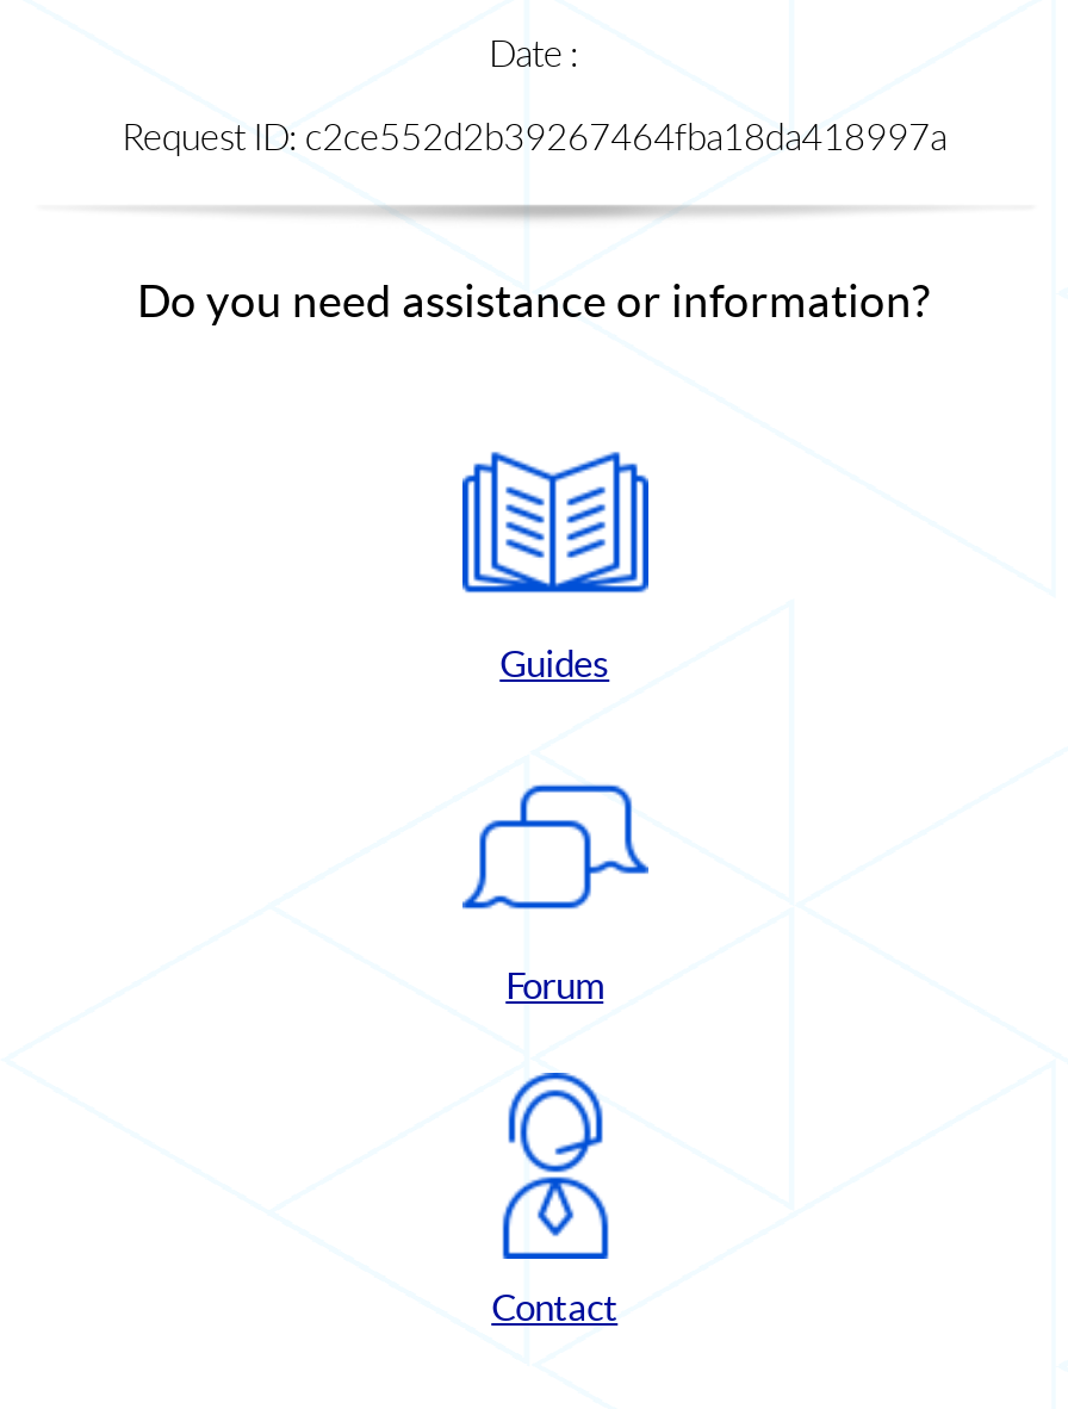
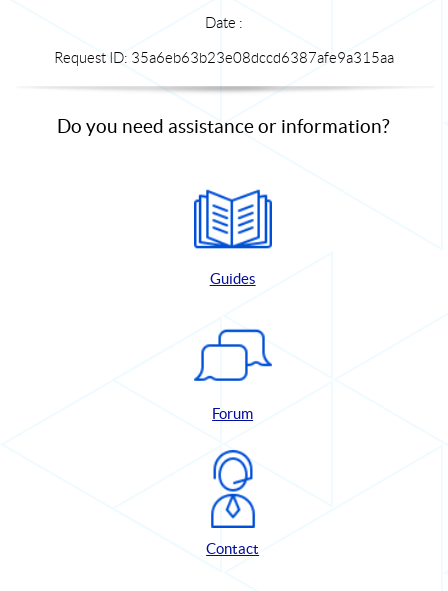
- Request ID: c2ce552d2b39267464fba18da418997a
+ Request ID: 35a6eb63b23e08dccd6387afe9a315aa
